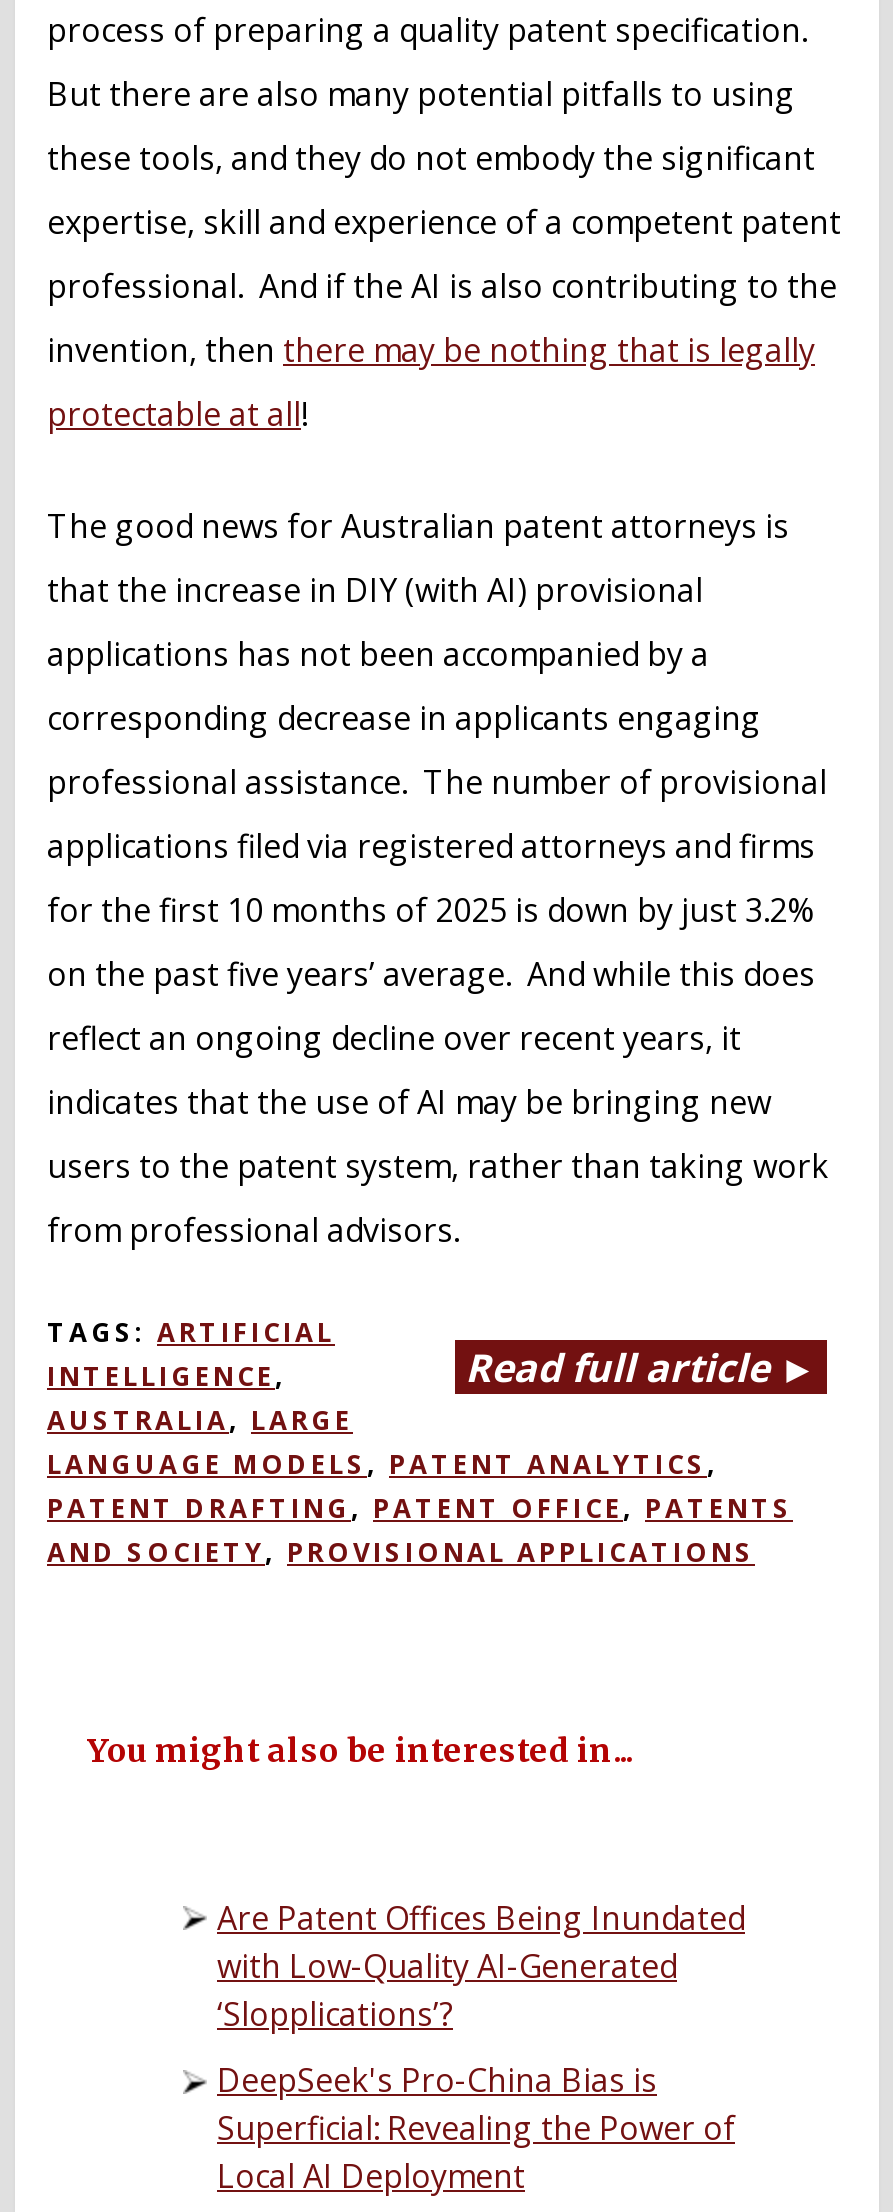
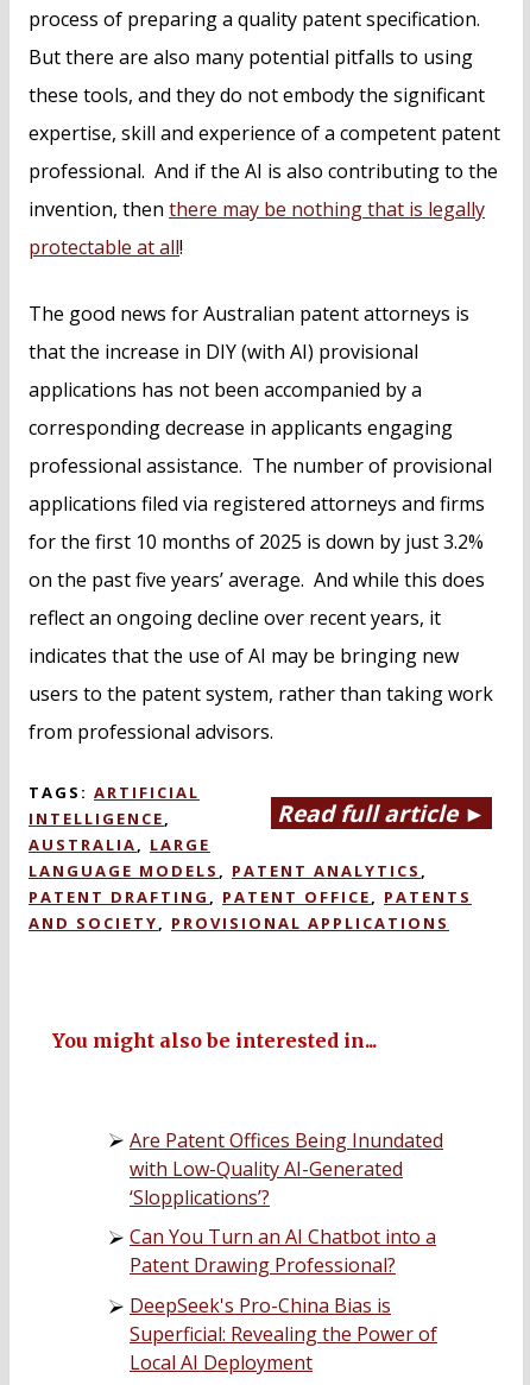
+ Can You Turn an AI Chatbot into a
+ Patent Drawing Professional?
